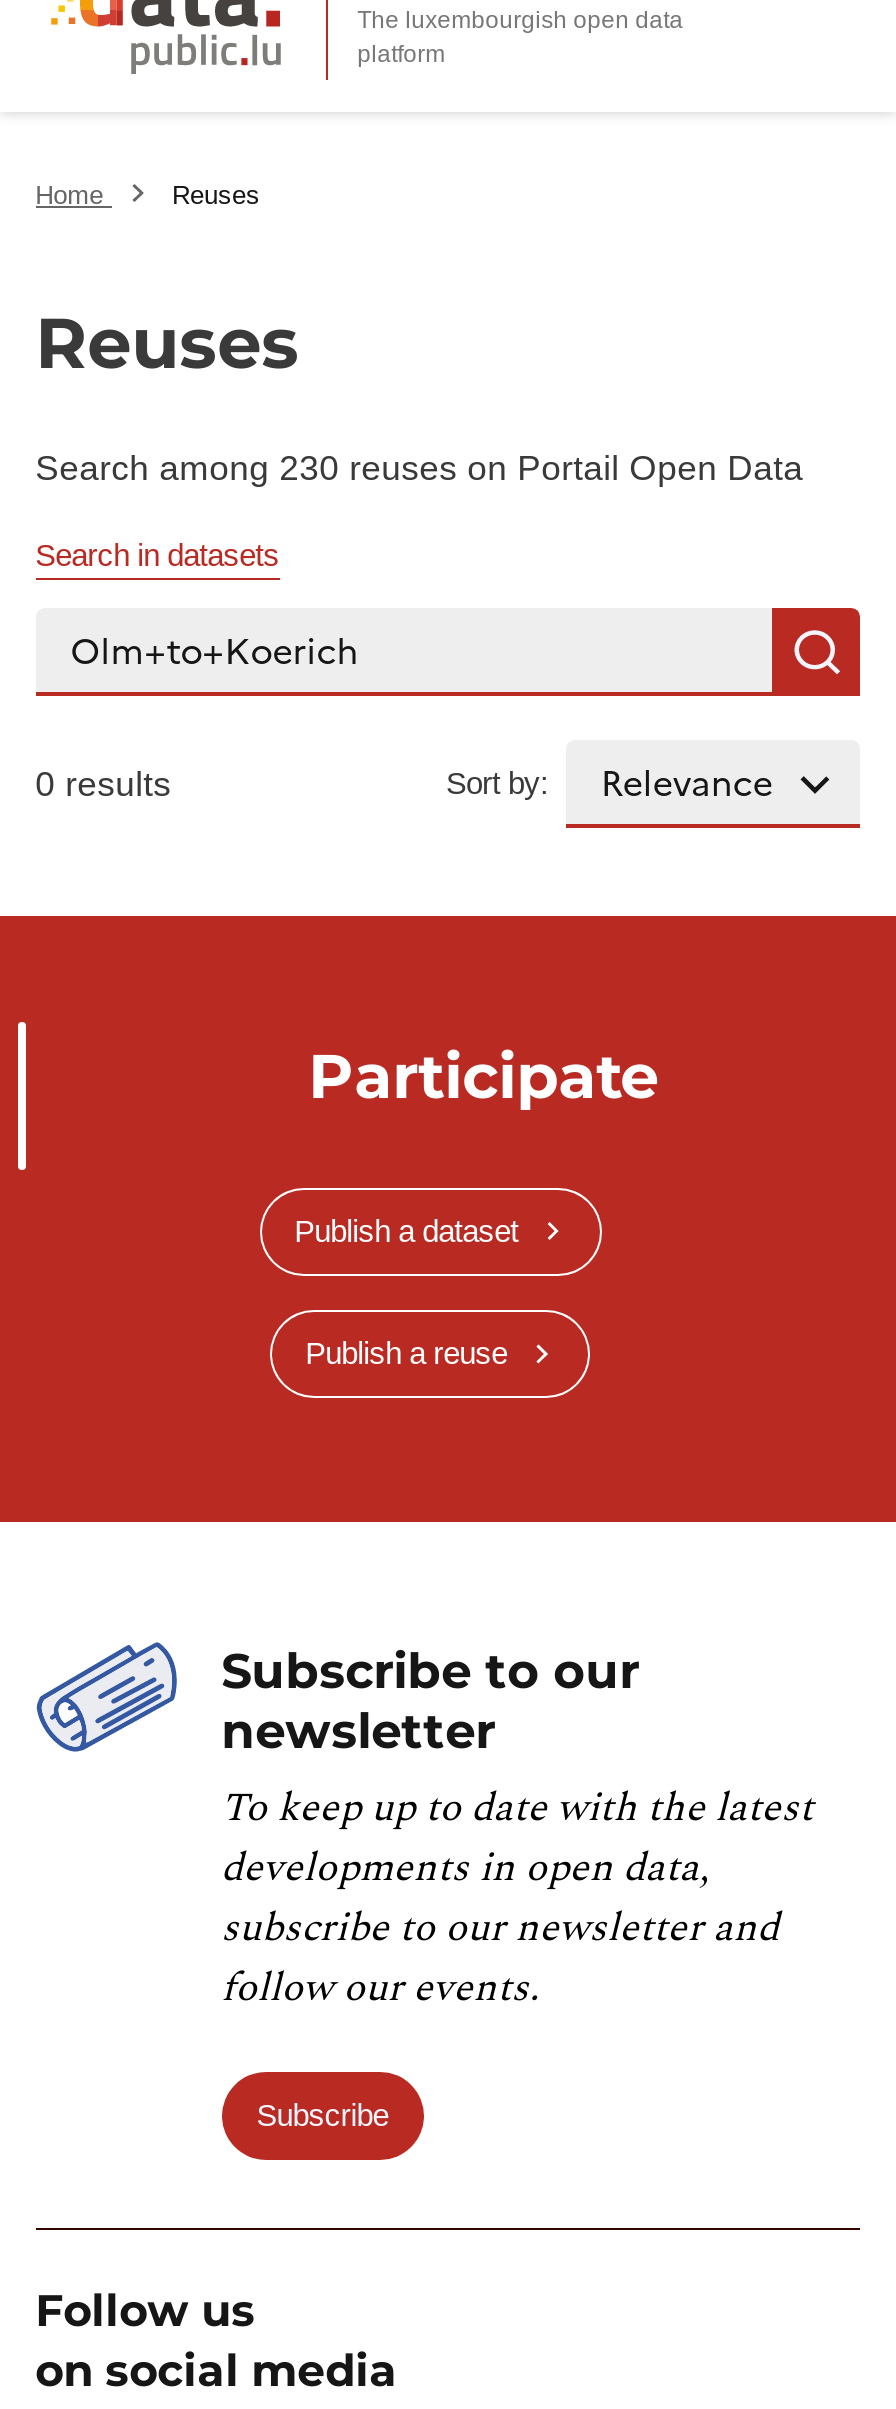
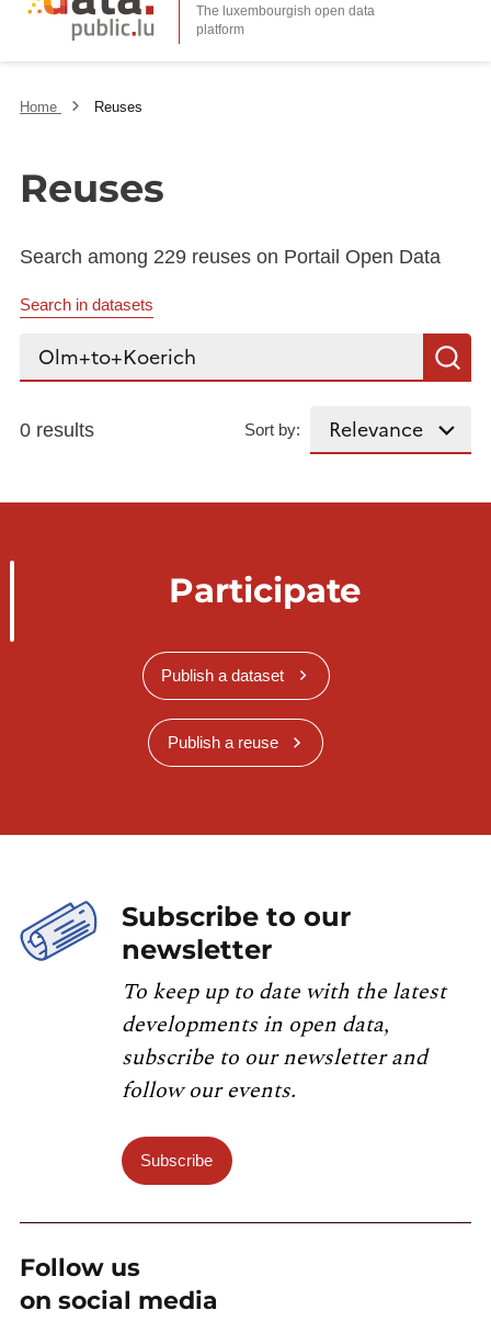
- Search among 230 reuses on Portail Open Data
+ Search among 229 reuses on Portail Open Data
